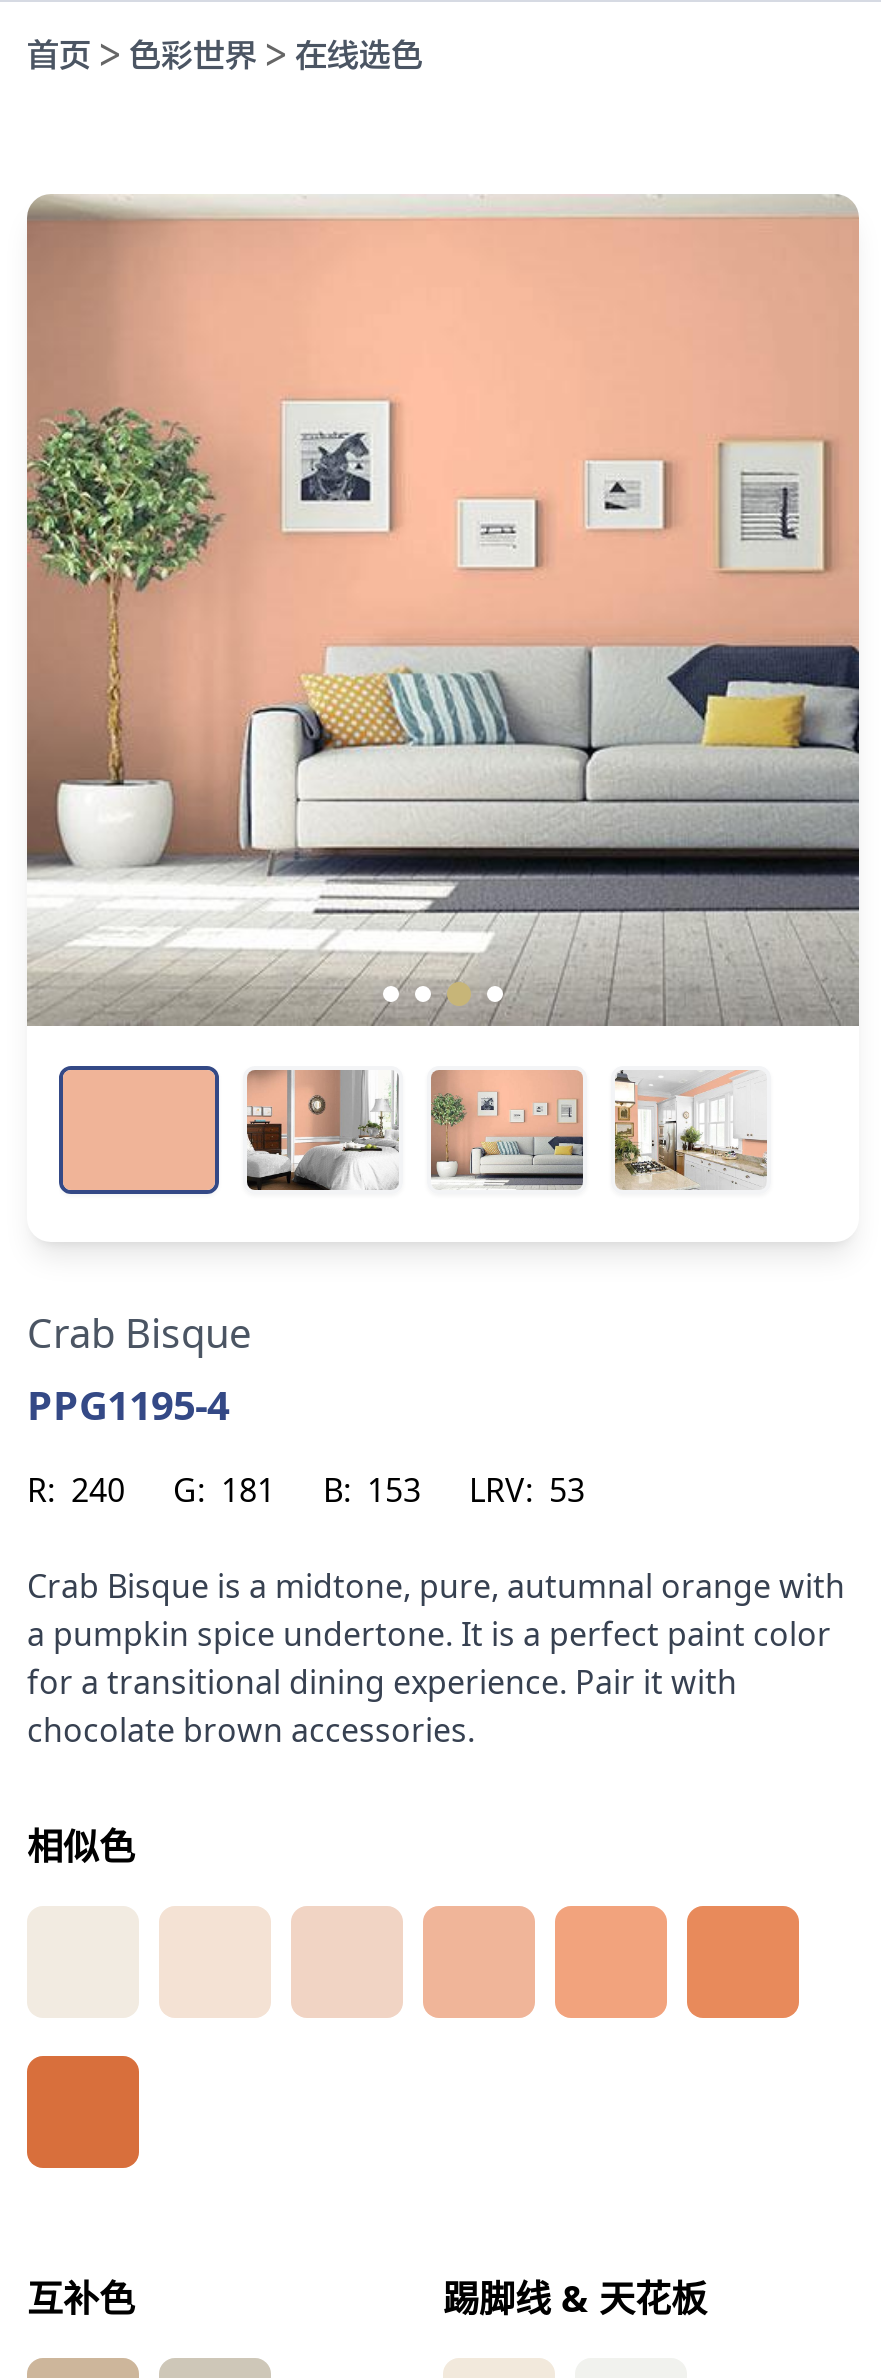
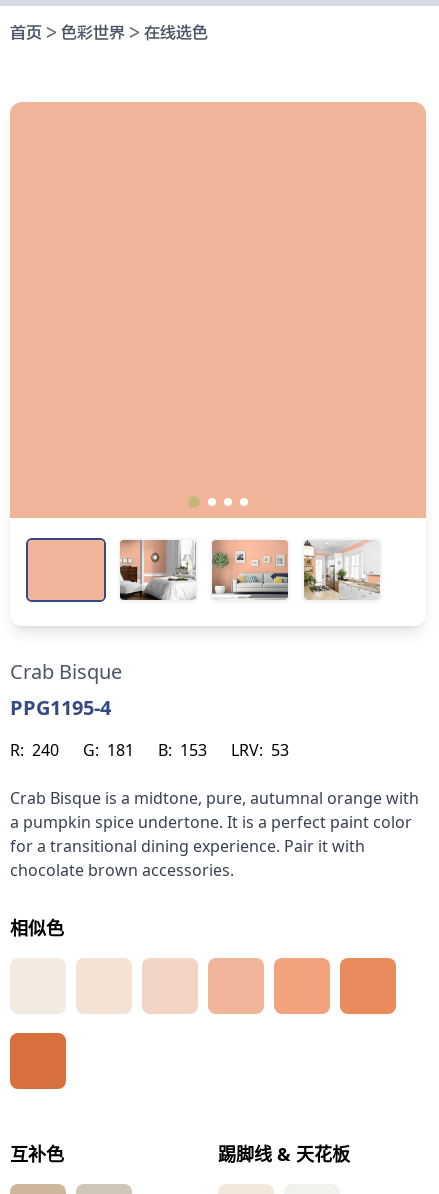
- [image]
